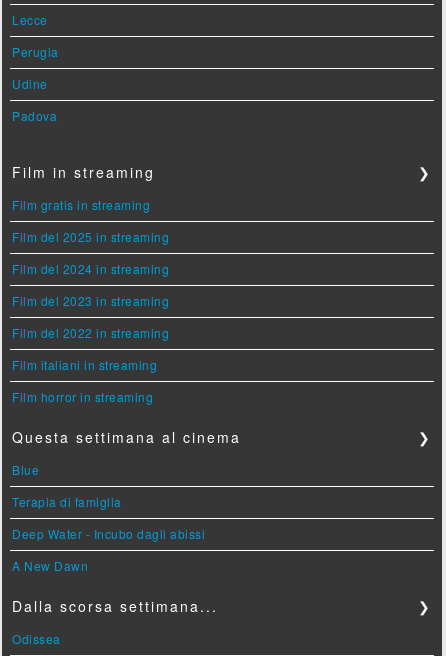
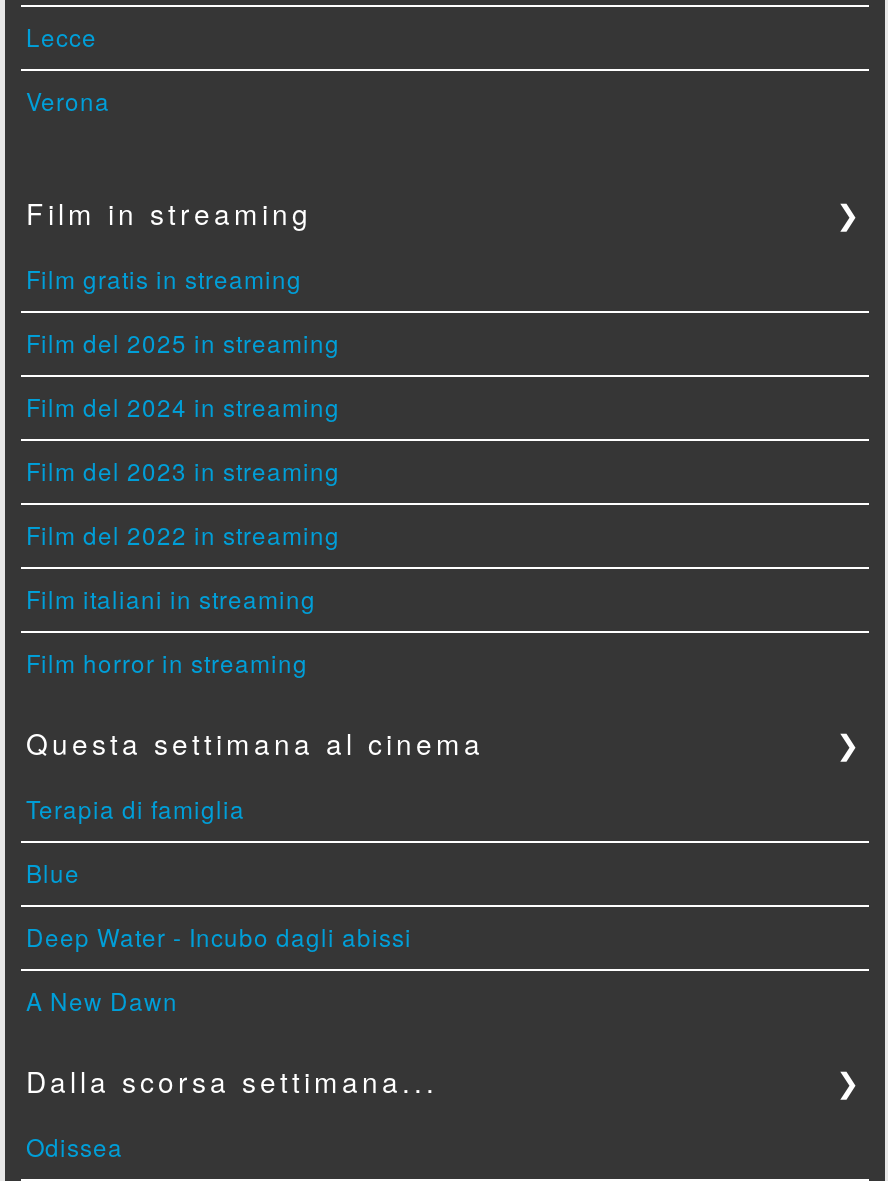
- Perugia
- Udine
- Padova
+ Verona

moved up: Terapia di famiglia
